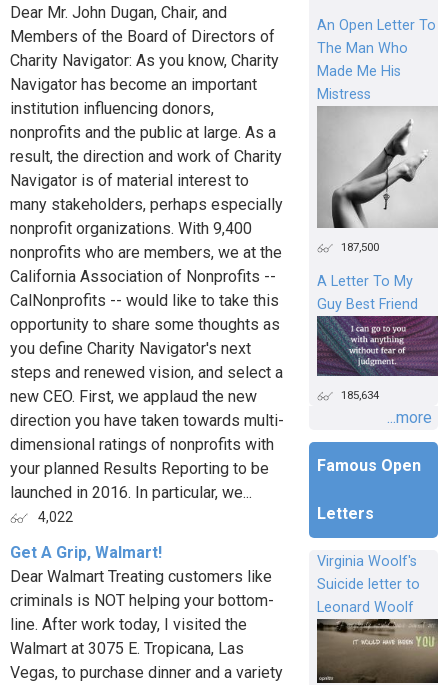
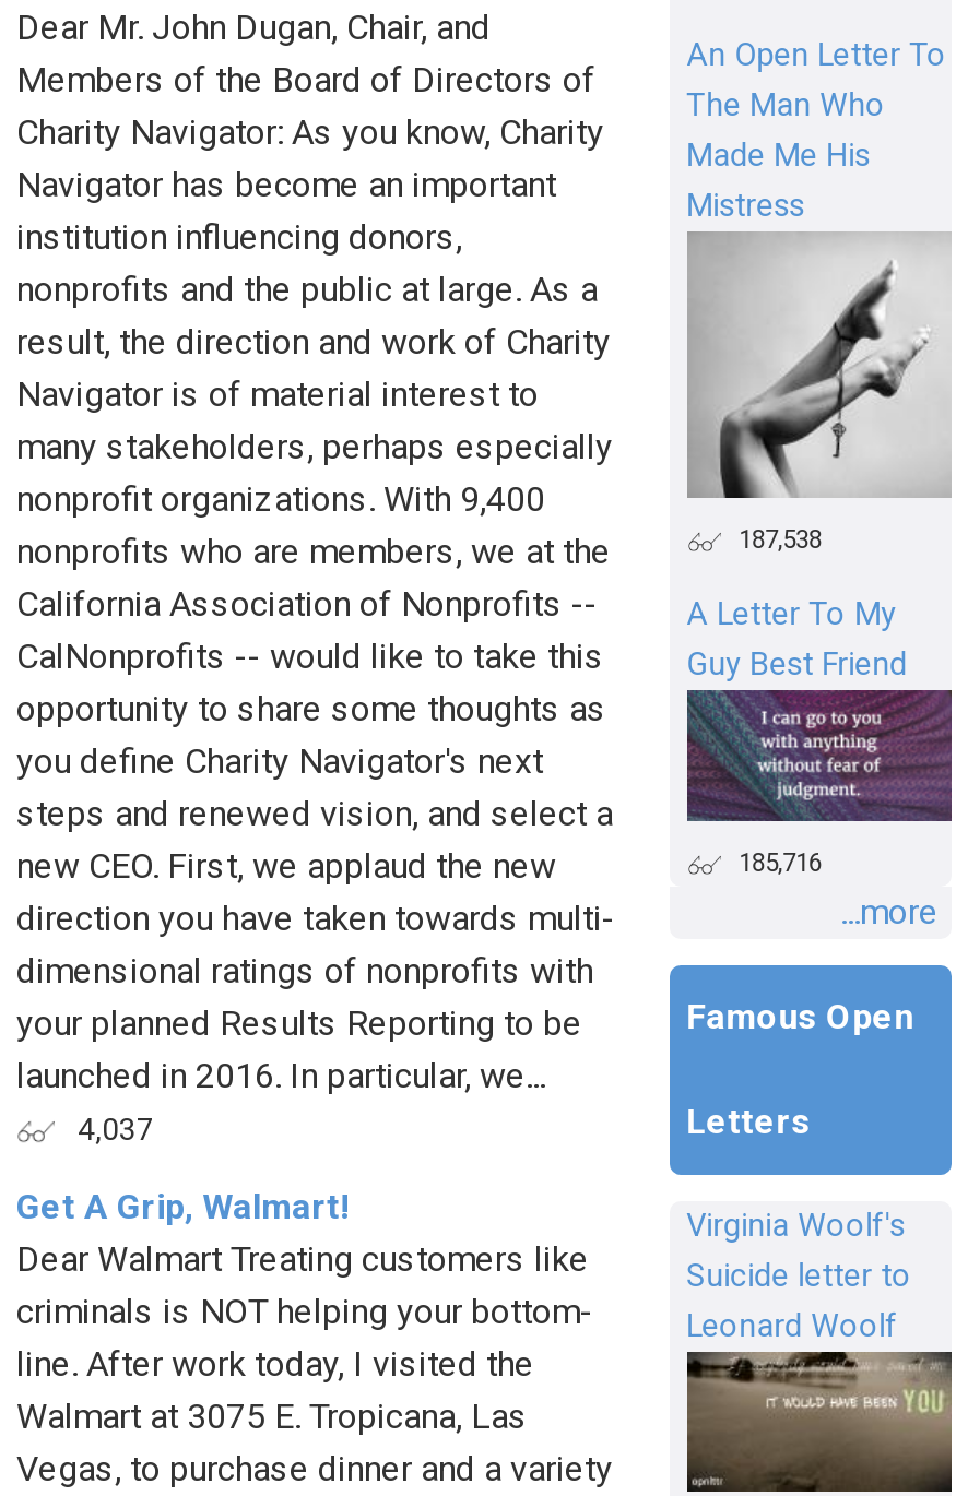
- 187,500
+ 187,538

- 185,634
+ 185,716

- 4,022
+ 4,037
